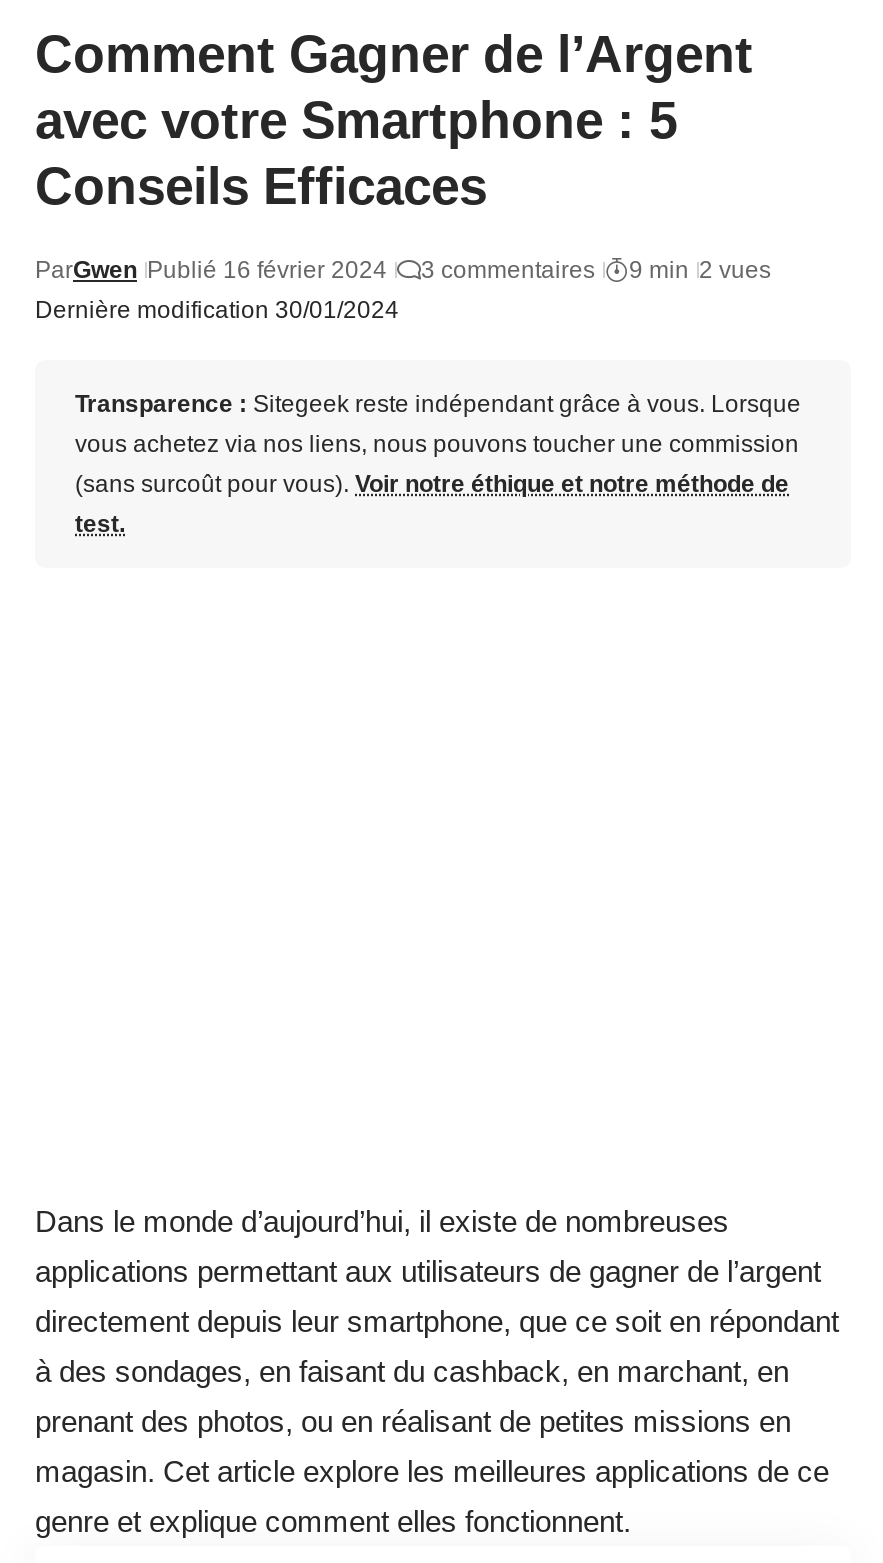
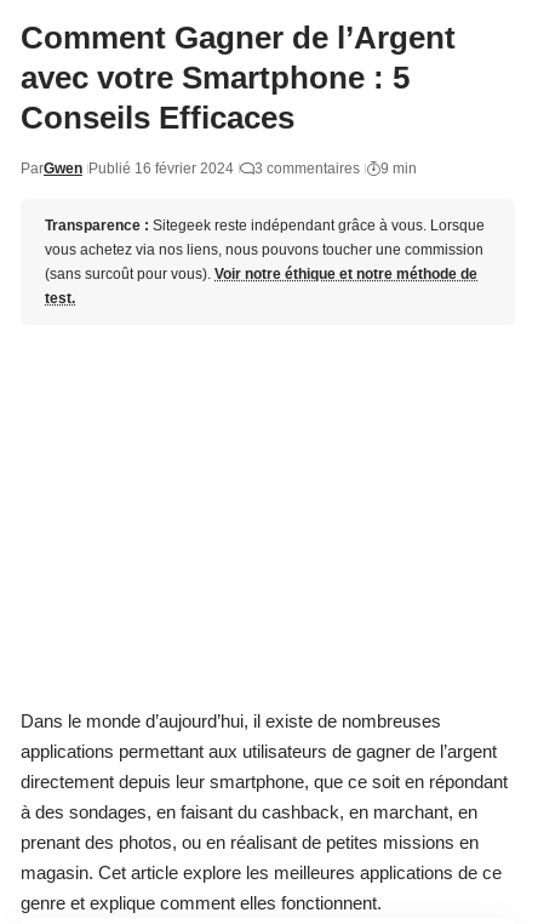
- ParGwen Publié 16 février 2024 3 commentaires 9 min 2 vues
+ ParGwen Publié 16 février 2024 3 commentaires 9 min

- Dernière modification 30/01/2024
